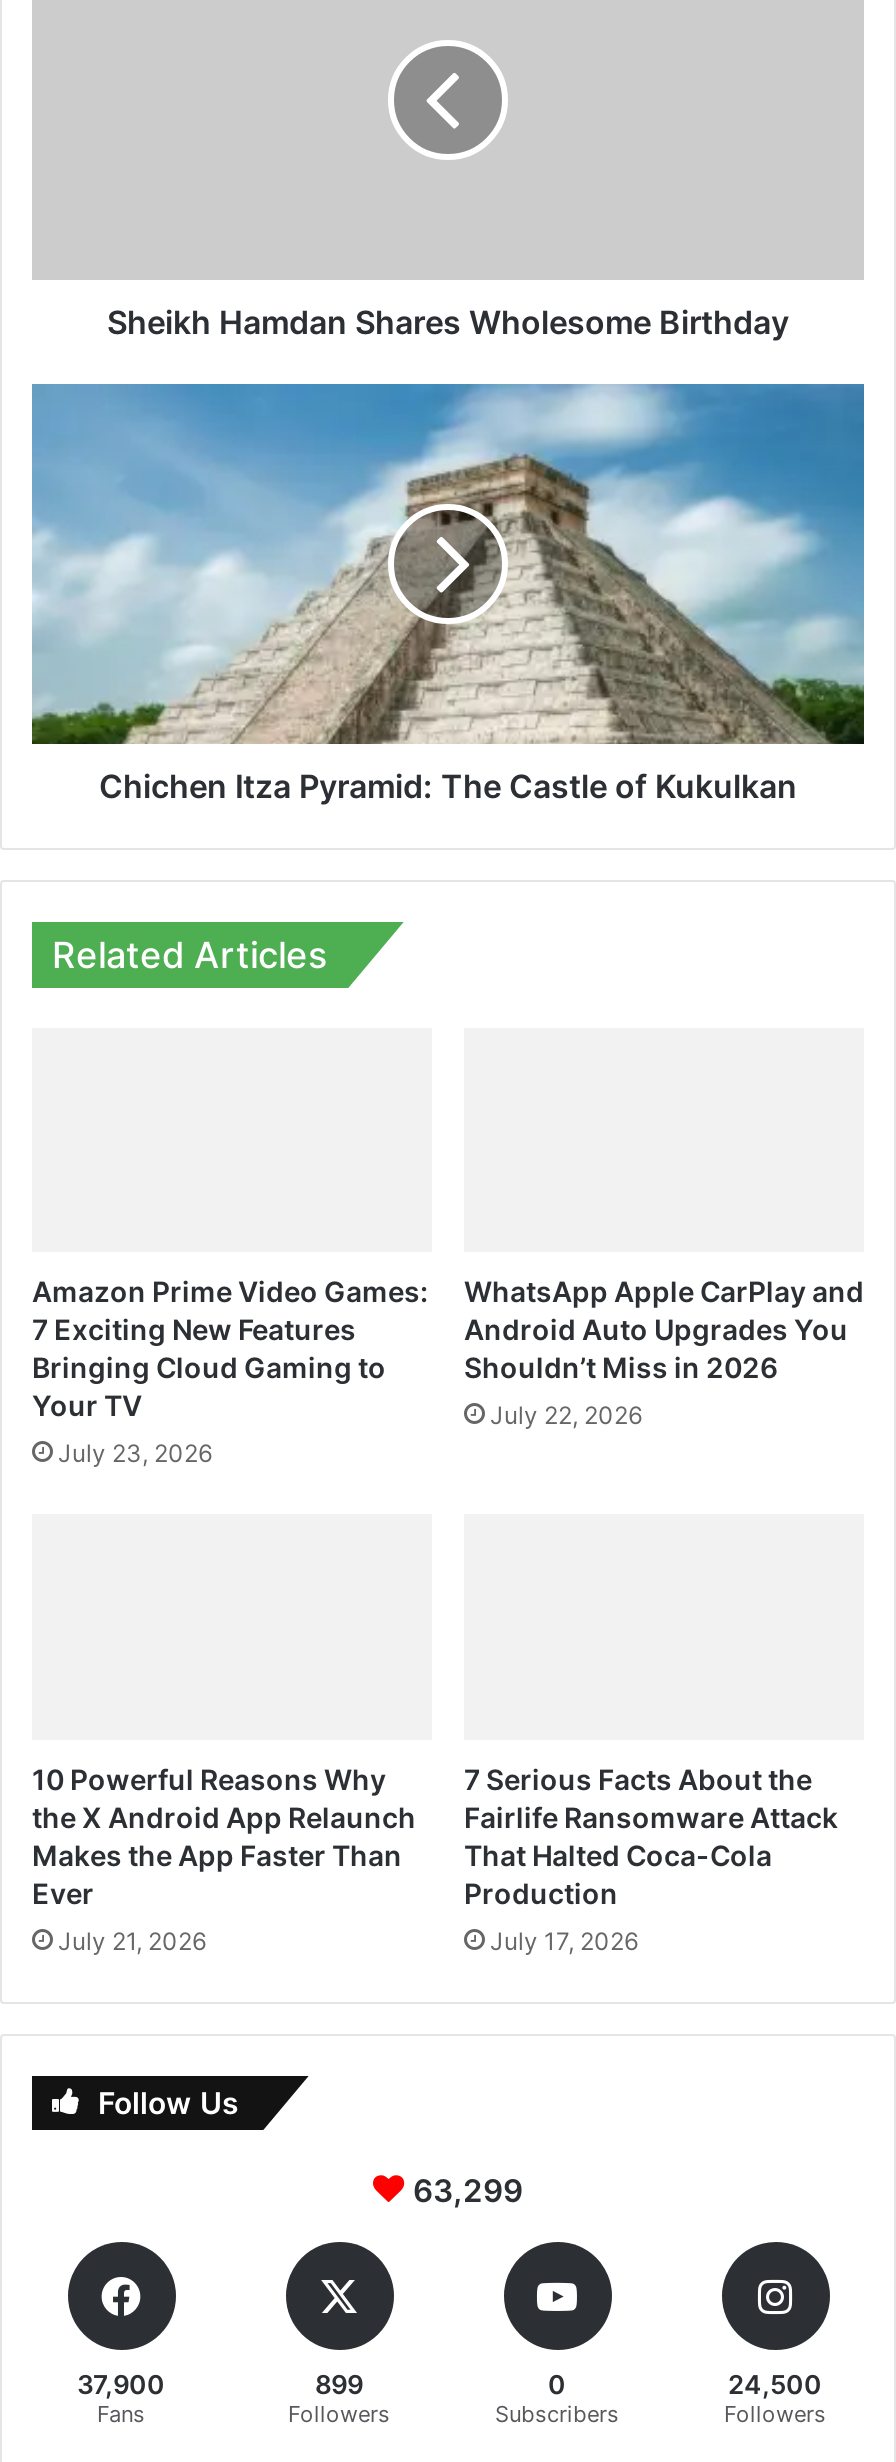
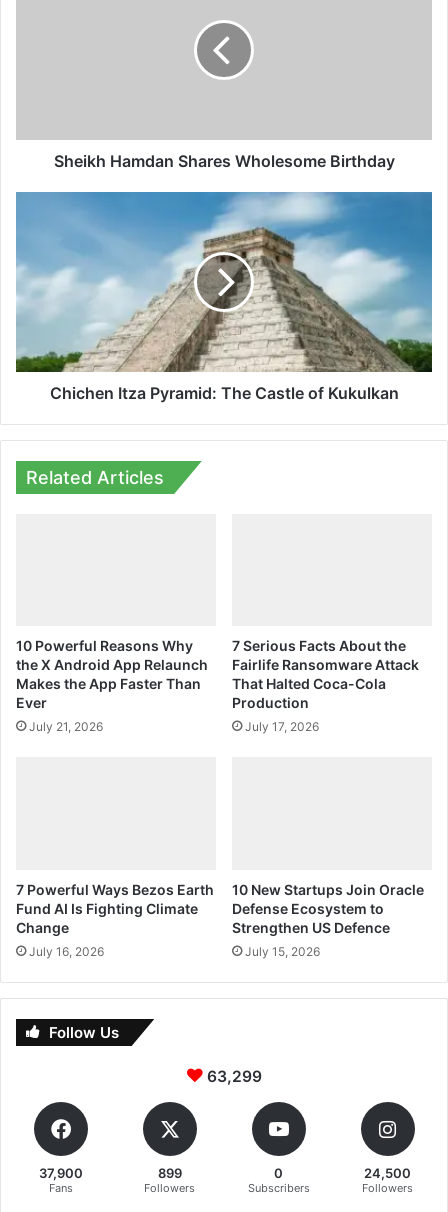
- Amazon Prime Video Games:
- 7 Exciting New Features
- Bringing Cloud Gaming to
- Your TV
- July 23, 2026

- WhatsApp Apple CarPlay and
- Android Auto Upgrades You
- Shouldn’t Miss in 2026
- July 22, 2026

moved up: 10 Powerful Reasons Why | the X Android App Relaunch | Makes the App Faster Than | ... | Production | July 17, 2026

+ 7 Powerful Ways Bezos Earth
+ Fund AI Is Fighting Climate
+ Change
+ July 16, 2026

+ 10 New Startups Join Oracle
+ Defense Ecosystem to
+ Strengthen US Defence
+ July 15, 2026
